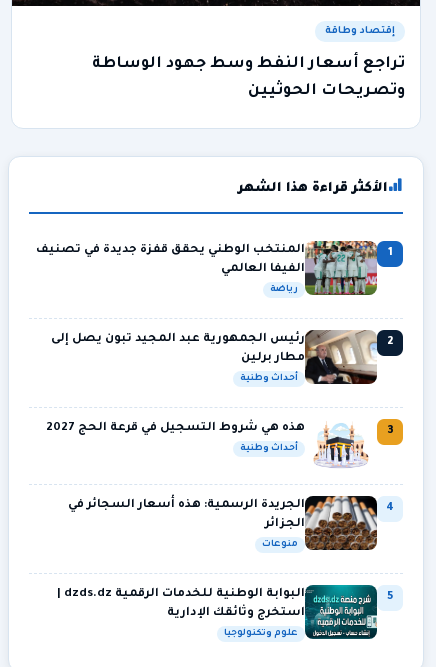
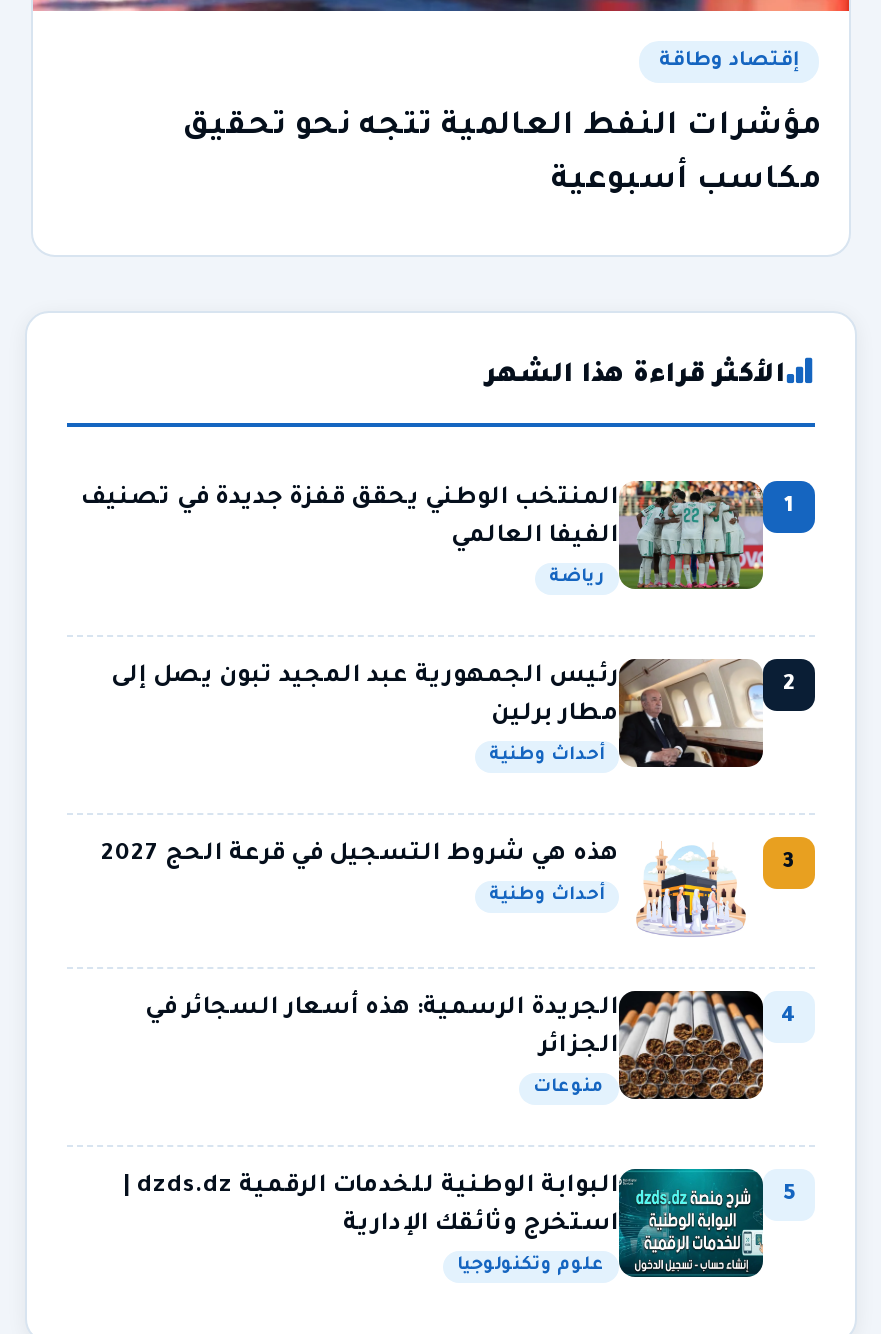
- تراجع أسعار النفط وسط جهود الوساطة
+ مؤشرات النفط العالمية تتجه نحو تحقيق

- وتصريحات الحوثيين
+ مكاسب أسبوعية
